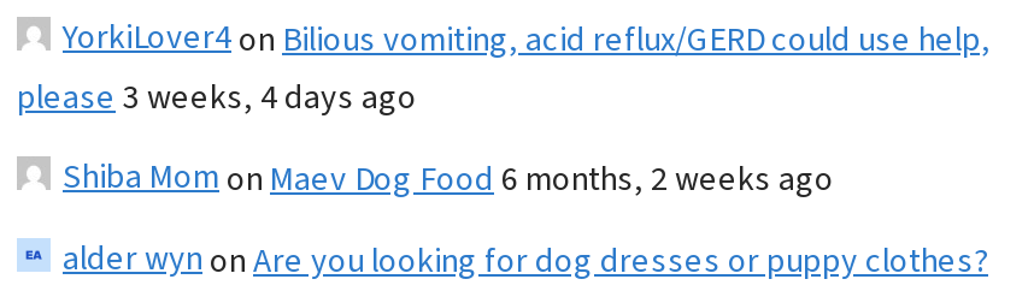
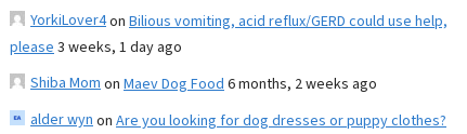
- please 3 weeks, 4 days ago
+ please 3 weeks, 1 day ago
